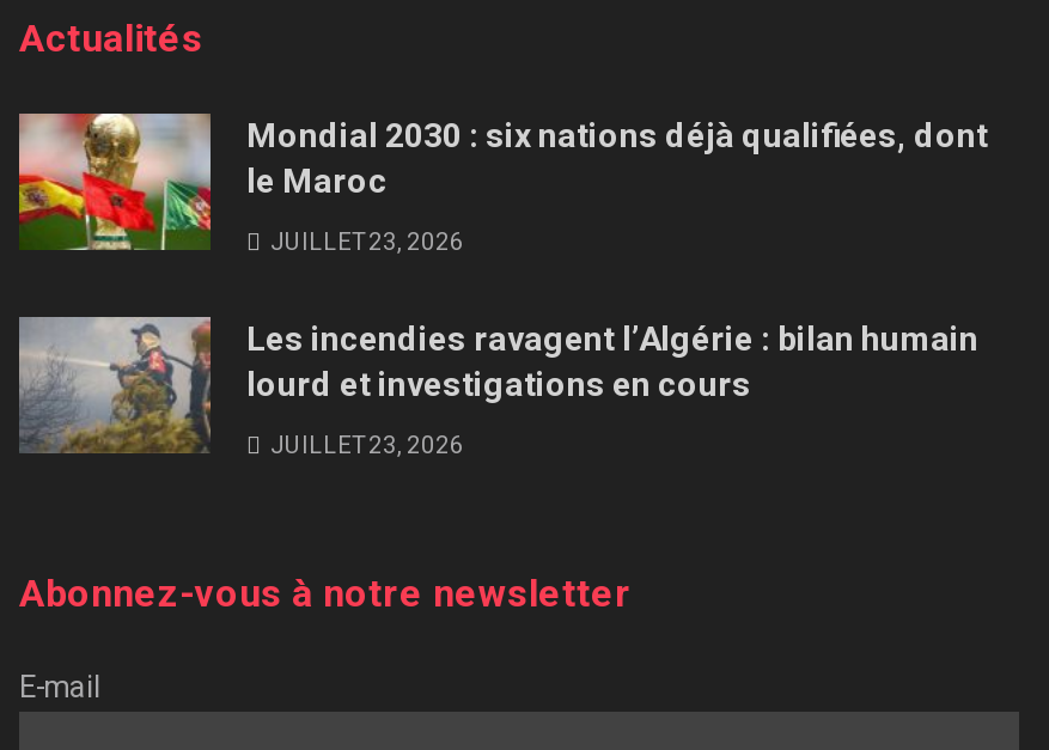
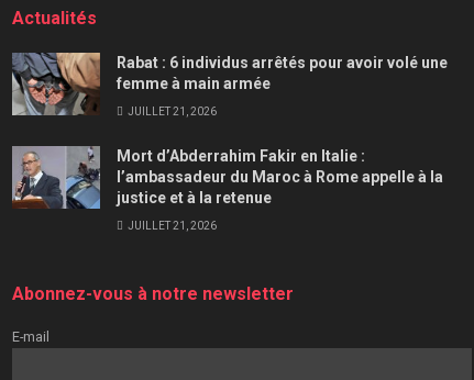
- [image]
- Mondial 2030 : six nations déjà qualifiées, dont
- le Maroc
+ [image]
+ Rabat : 6 individus arrêtés pour avoir volé une
+ femme à main armée

- JUILLET 23, 2026
+ JUILLET 21, 2026

- [image]
- Les incendies ravagent l’Algérie : bilan humain
- lourd et investigations en cours
+ [image]
+ Mort d’Abderrahim Fakir en Italie :
+ l’ambassadeur du Maroc à Rome appelle à la
+ justice et à la retenue

- JUILLET 23, 2026
+ JUILLET 21, 2026
